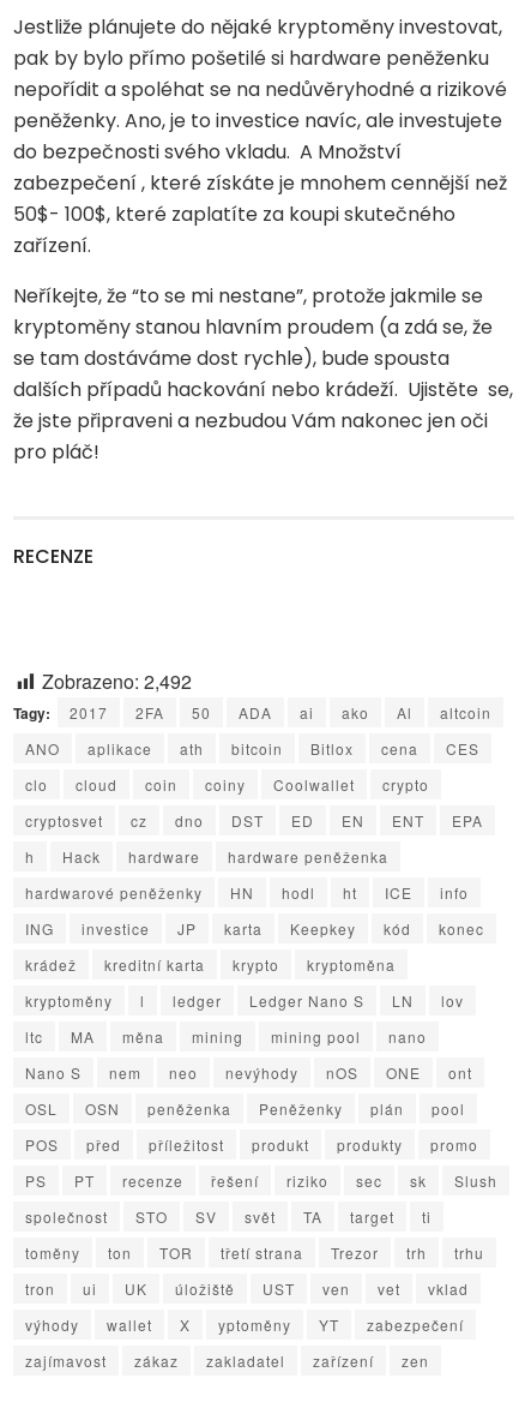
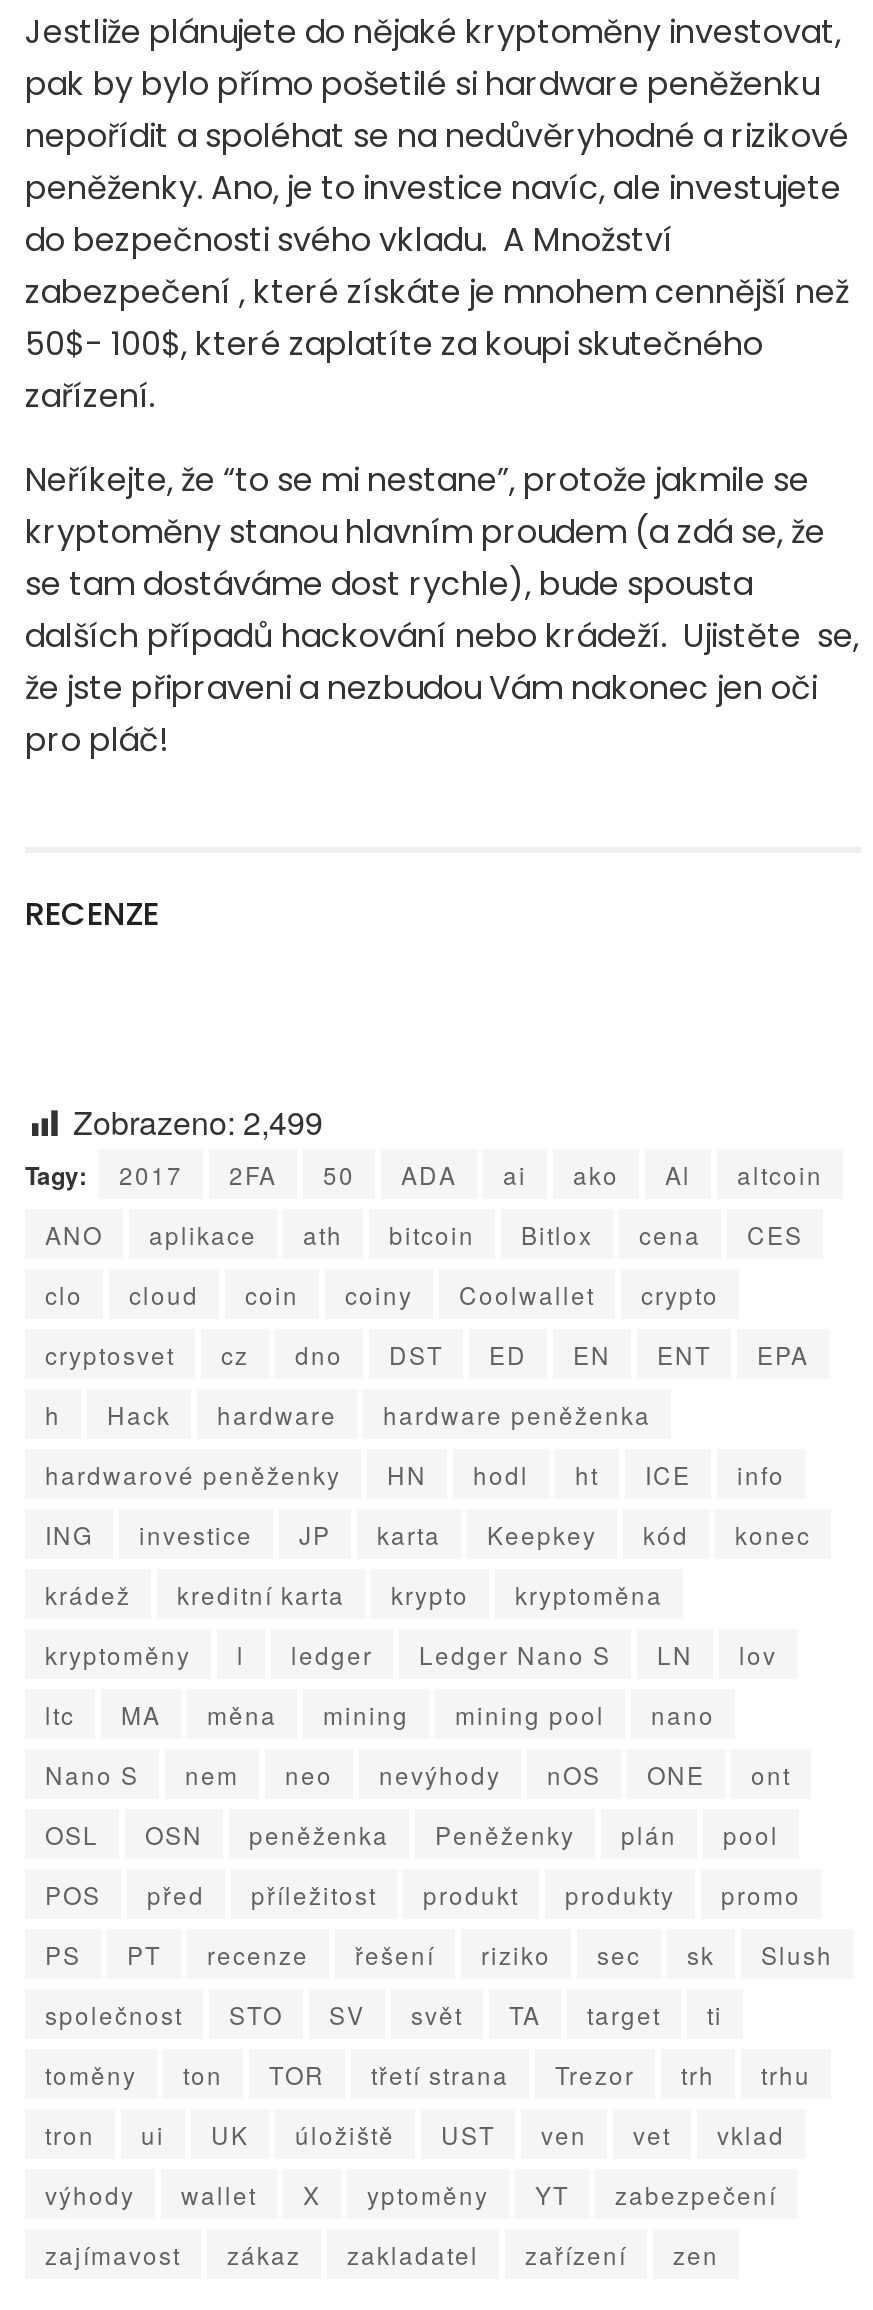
- Zobrazeno: 2,492
+ Zobrazeno: 2,499
